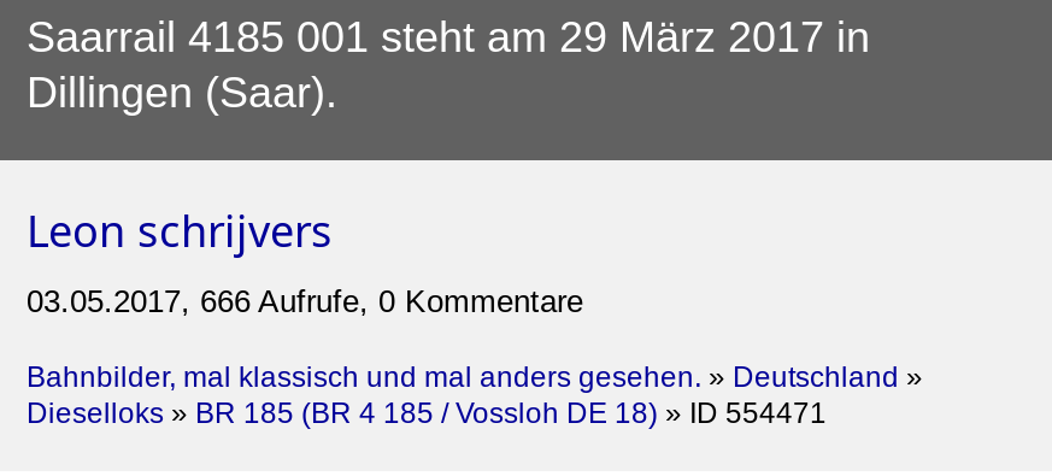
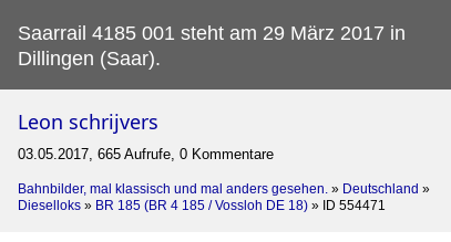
- 03.05.2017, 666 Aufrufe, 0 Kommentare
+ 03.05.2017, 665 Aufrufe, 0 Kommentare
